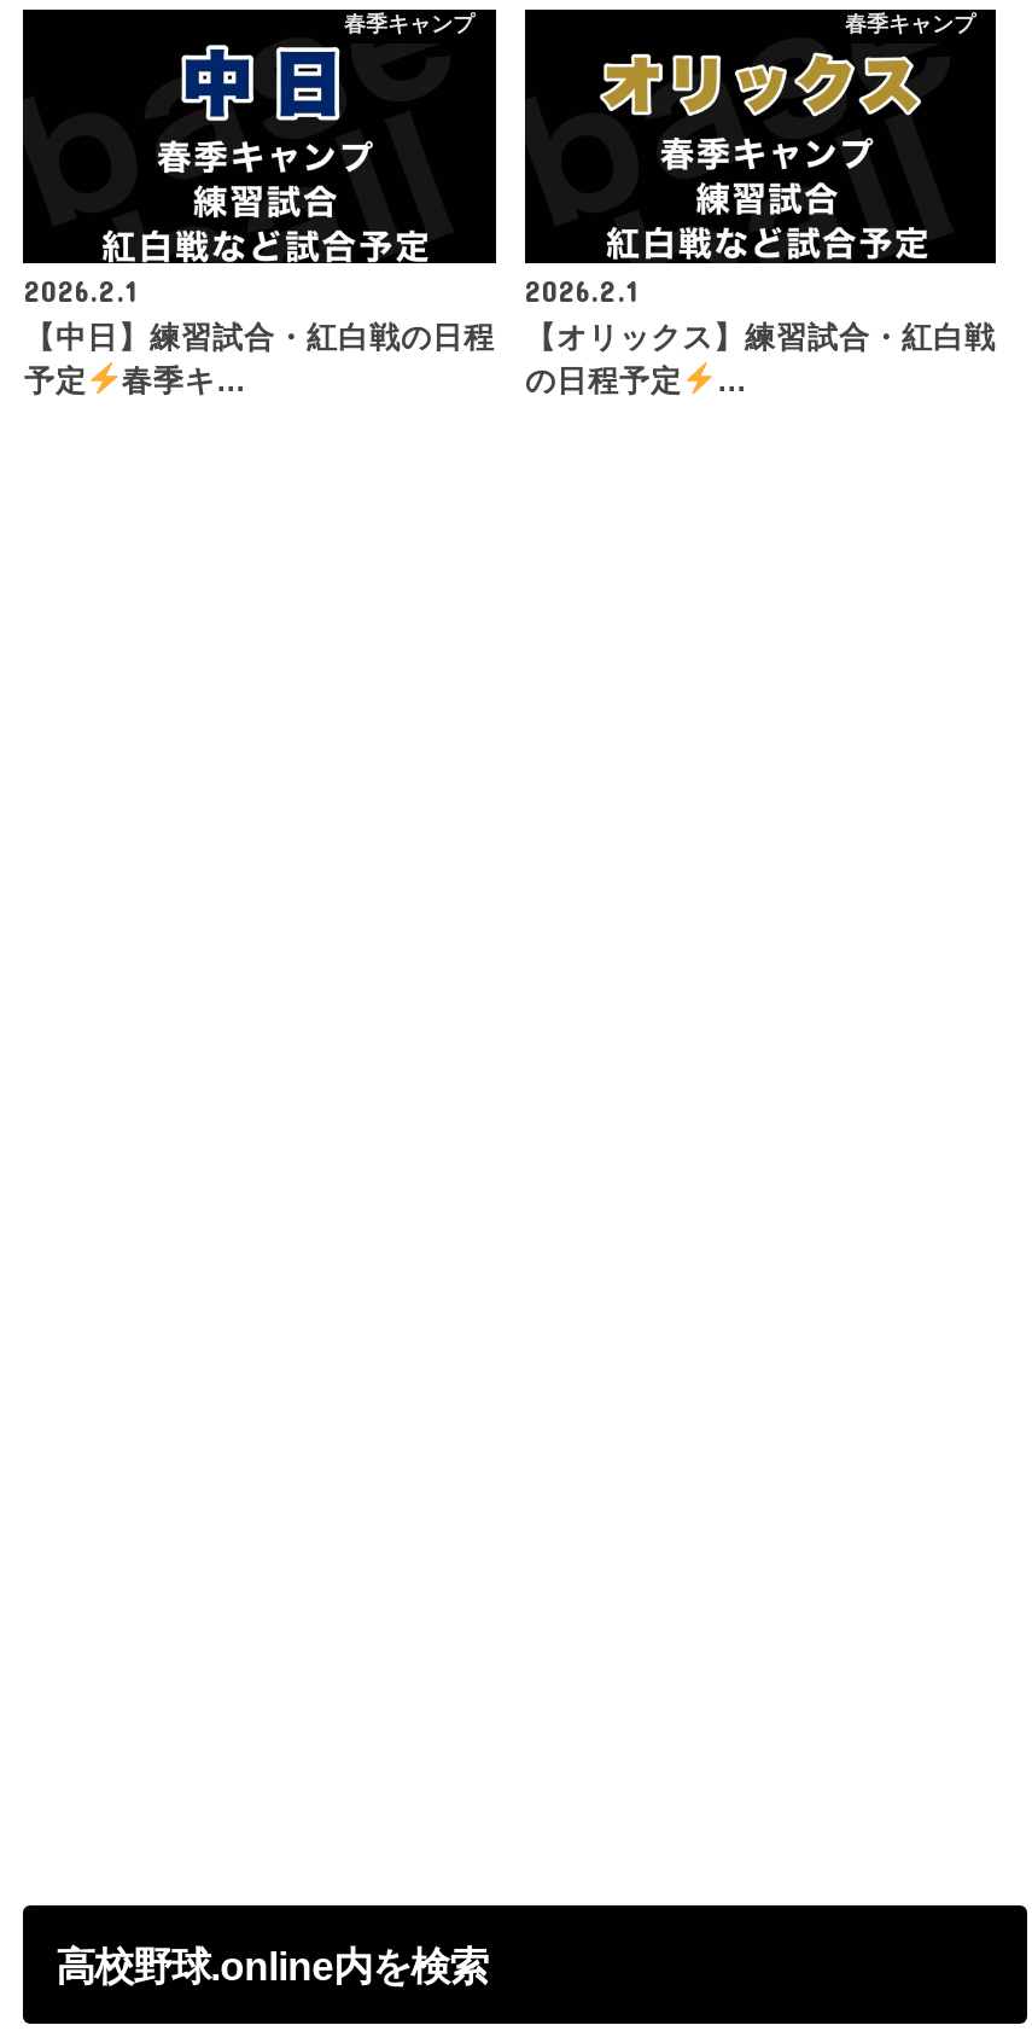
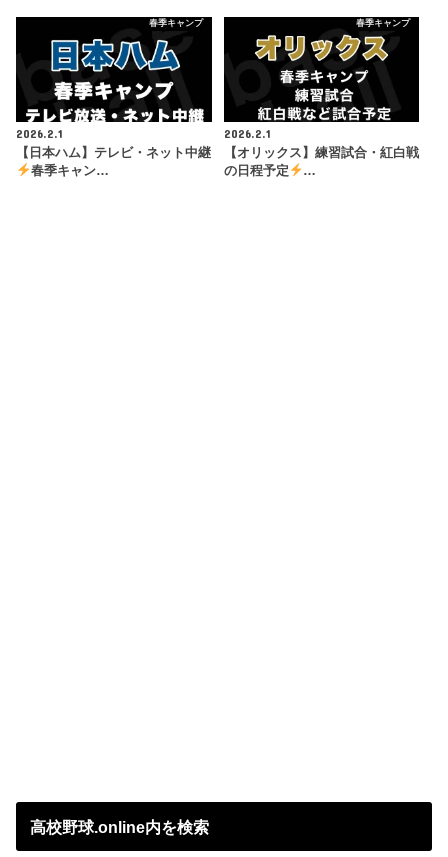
- [image]
- 【中日】練習試合・紅白戦の日程
- 予定
- 春季キ…
+ [image]
+ 【日本ハム】テレビ・ネット中継
+ 春季キャン…
